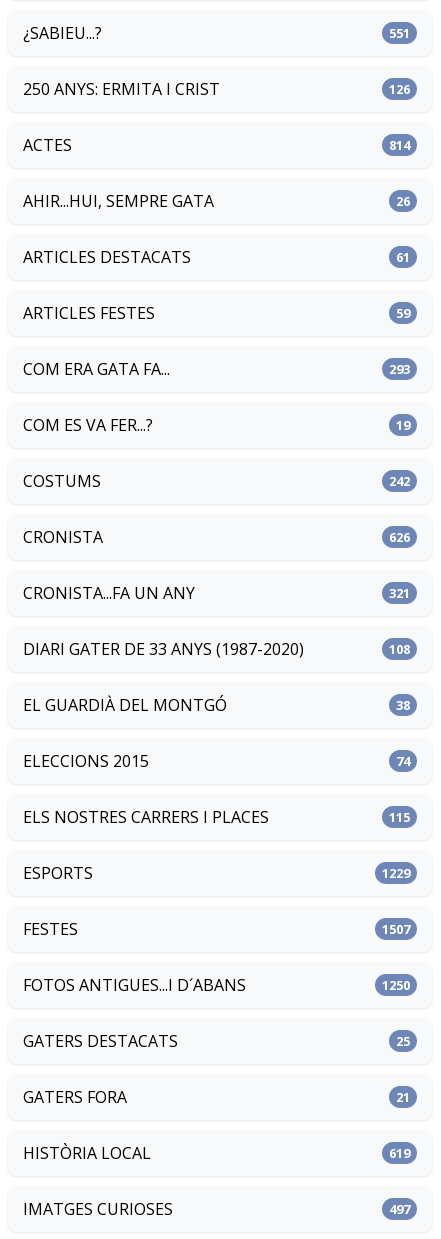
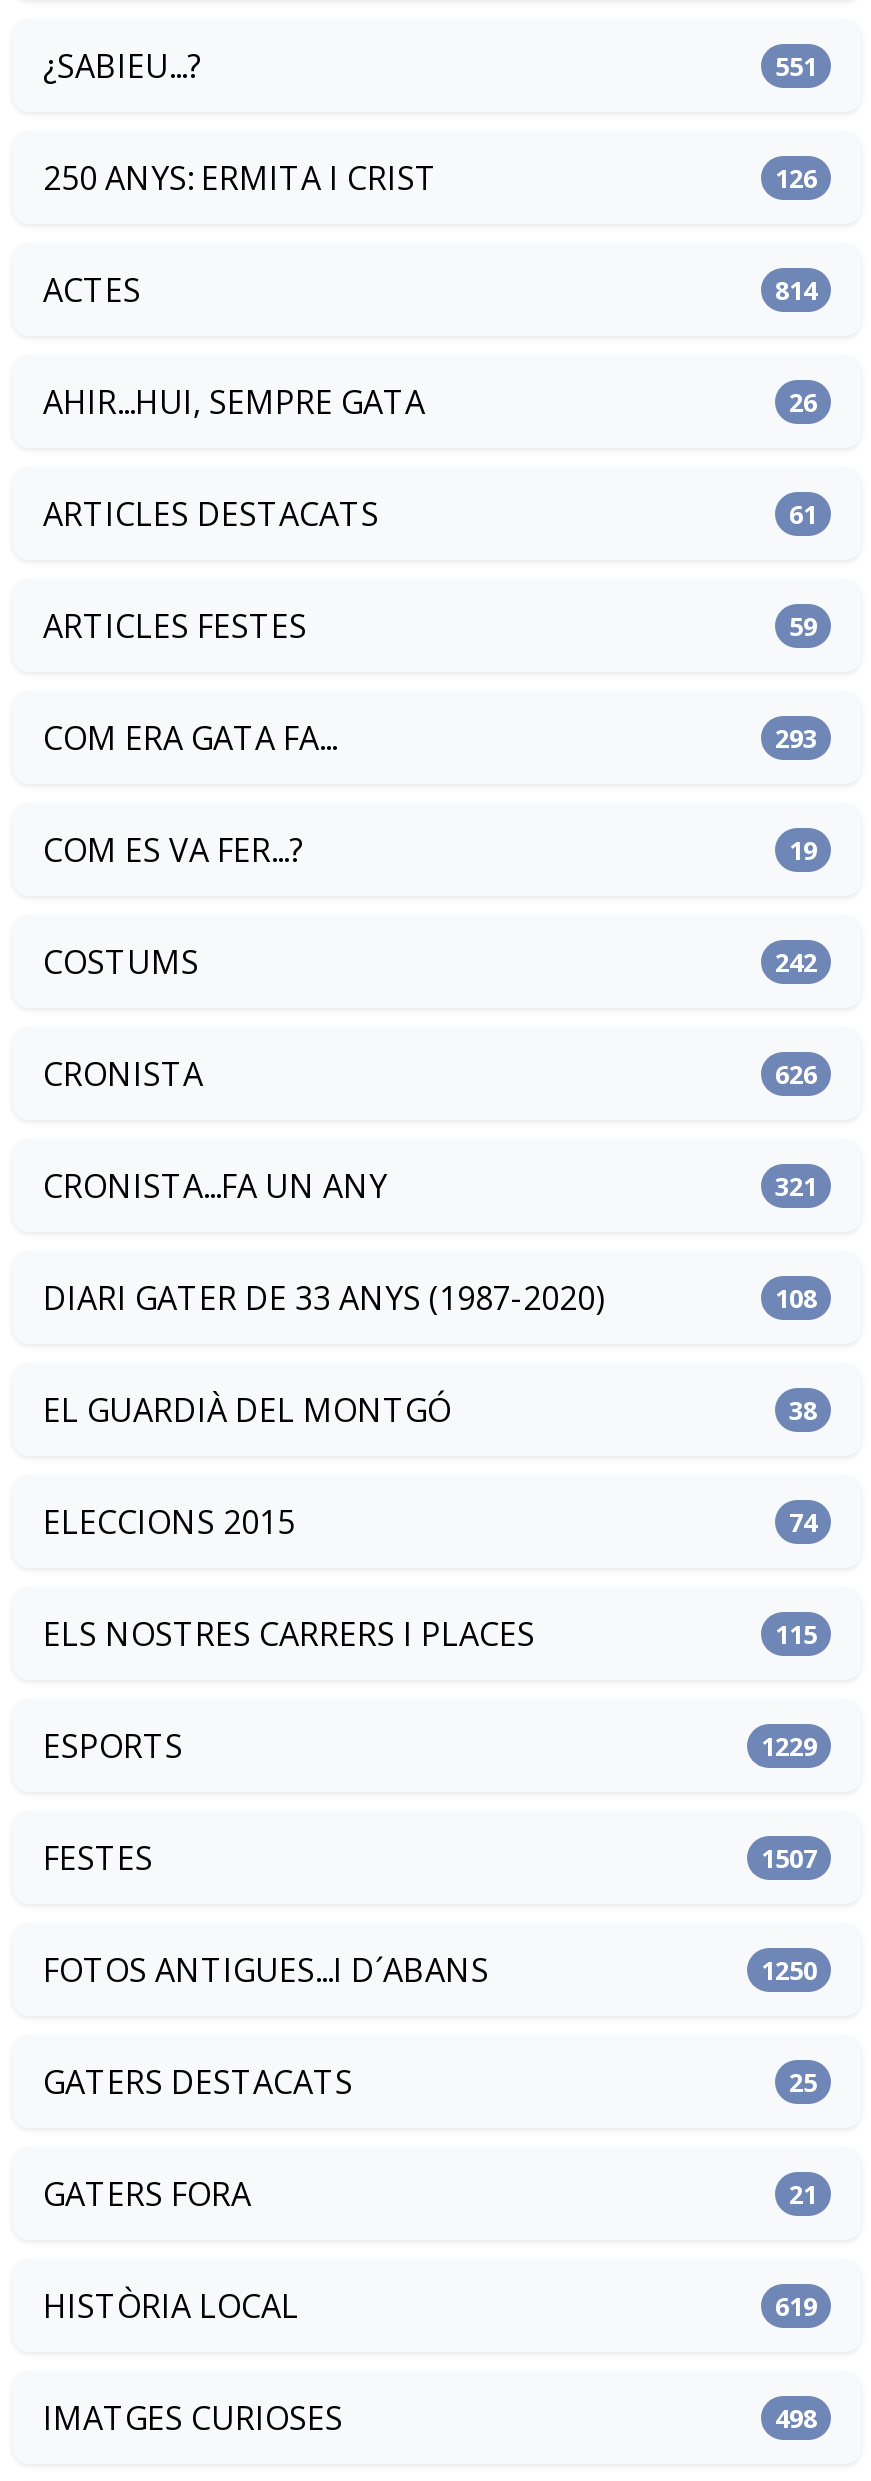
- 497
+ 498
